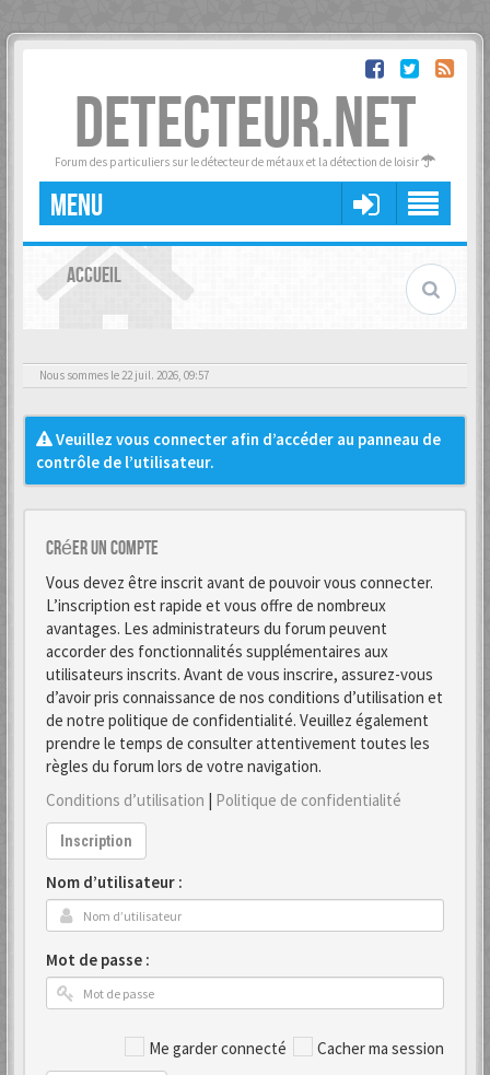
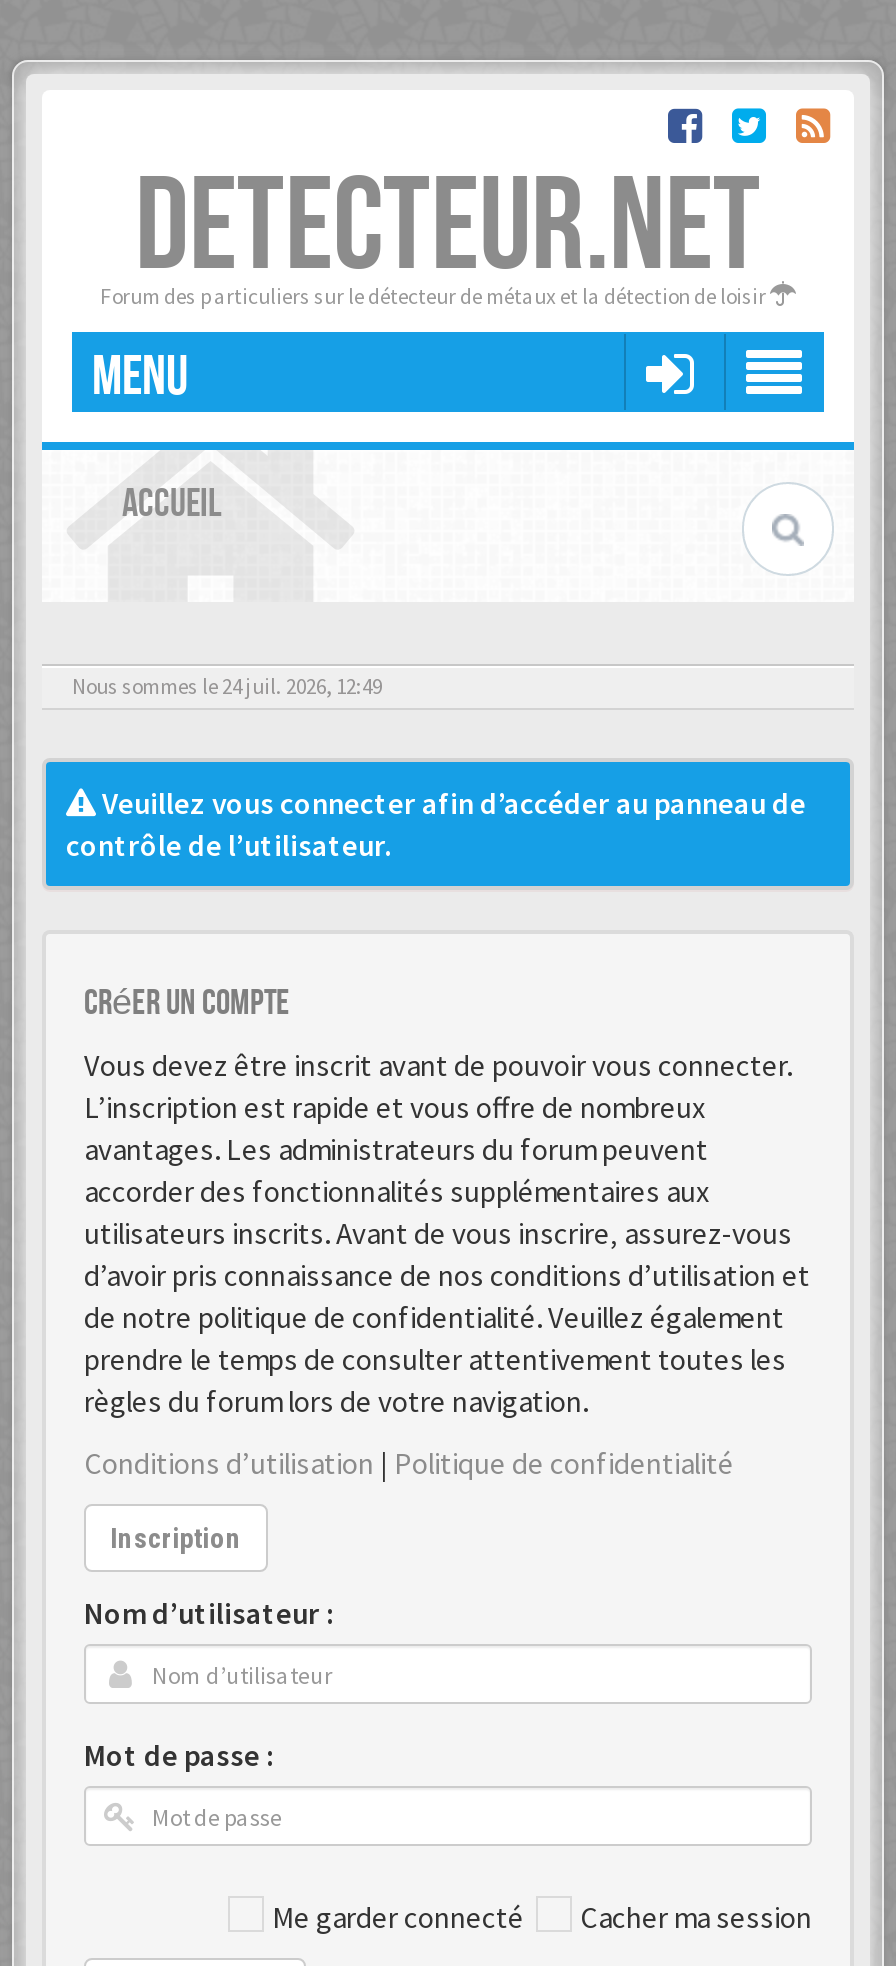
- Nous sommes le 22 juil. 2026, 09:57
+ Nous sommes le 24 juil. 2026, 12:49
